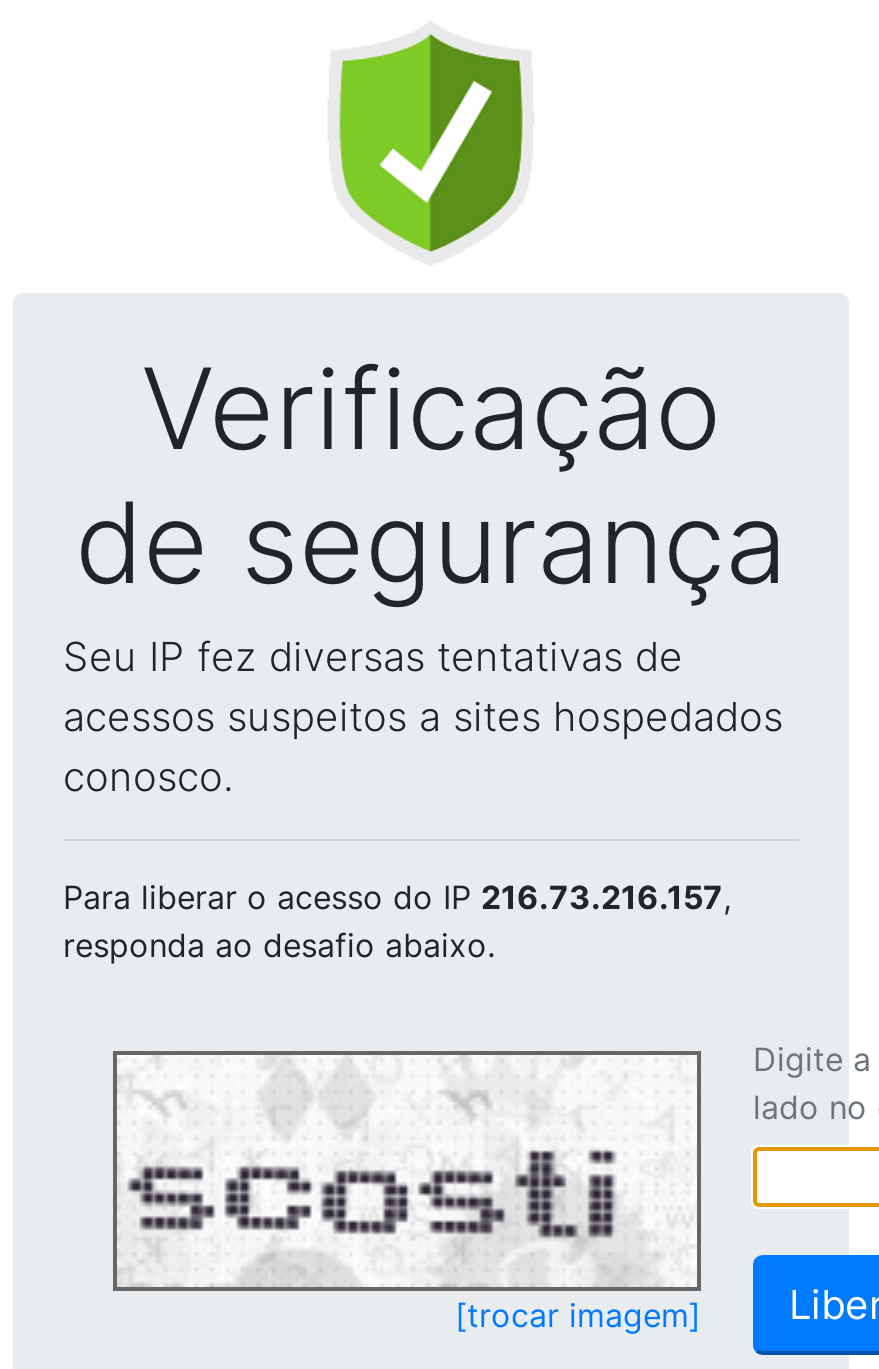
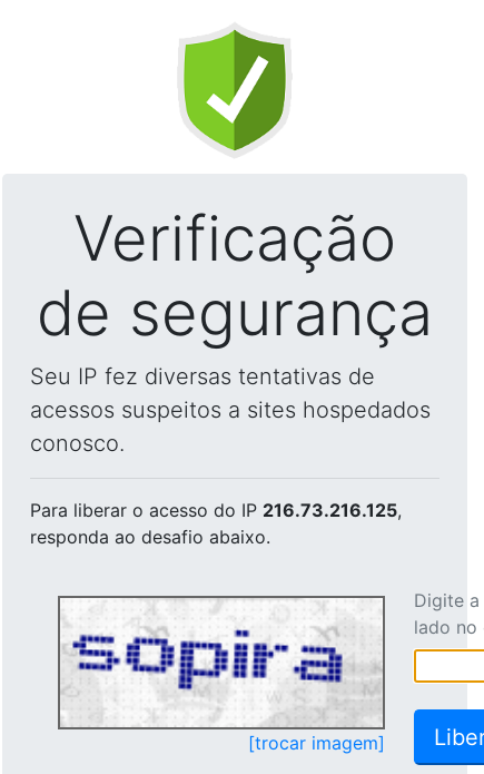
- Para liberar o acesso do IP 216.73.216.157,
+ Para liberar o acesso do IP 216.73.216.125,

- [image]
+ [image]
